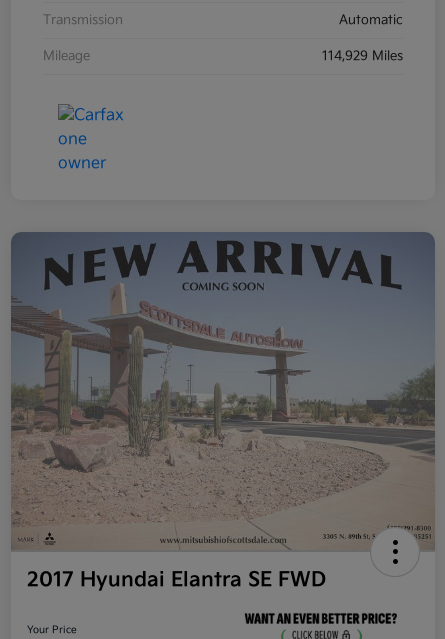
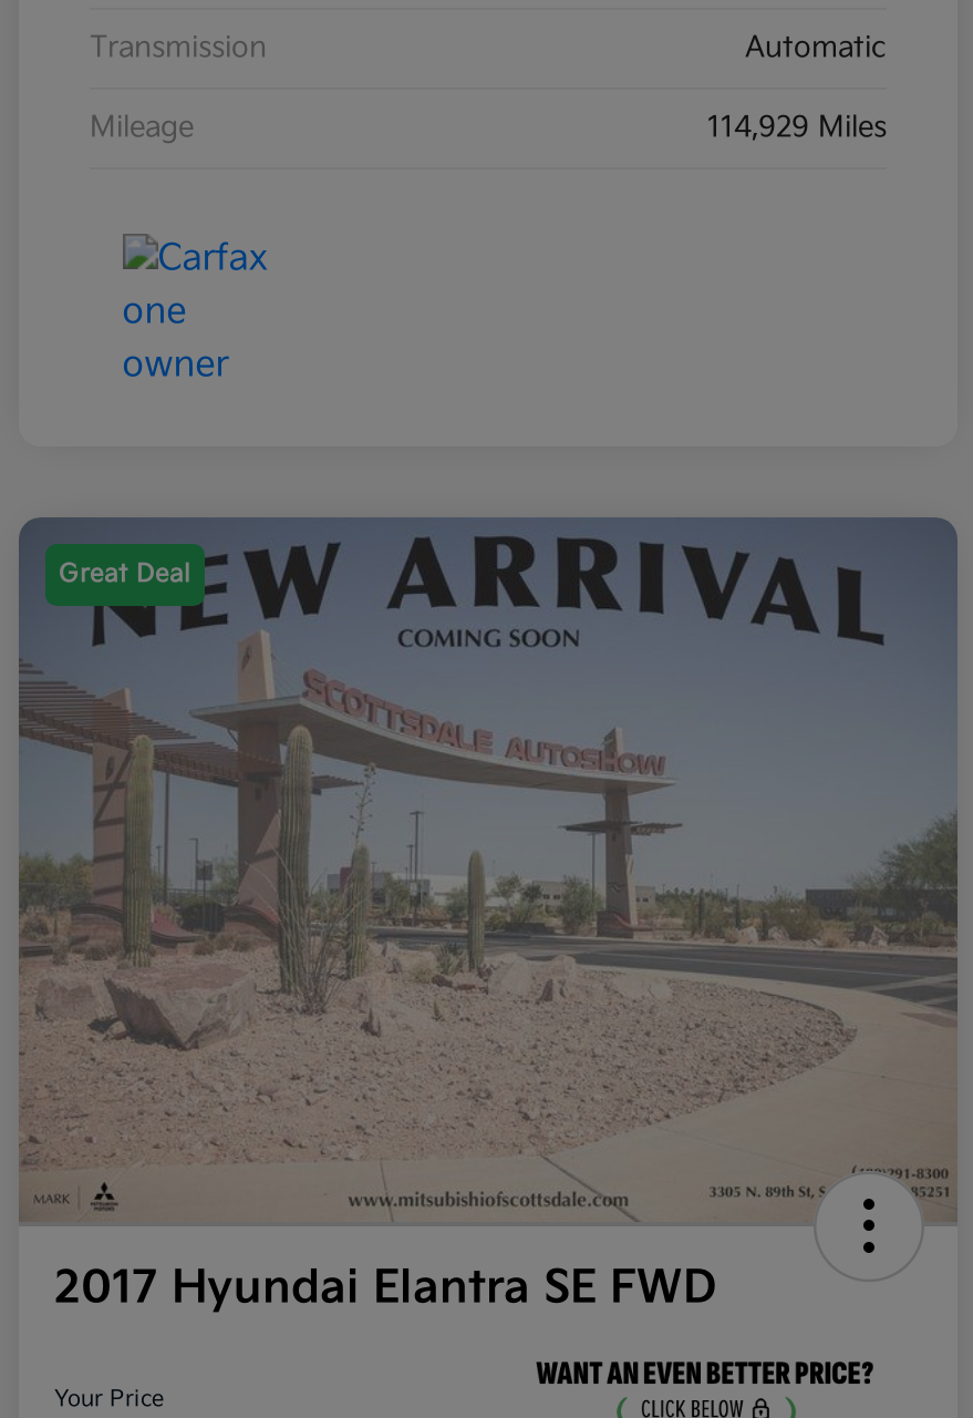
+ Great Deal
